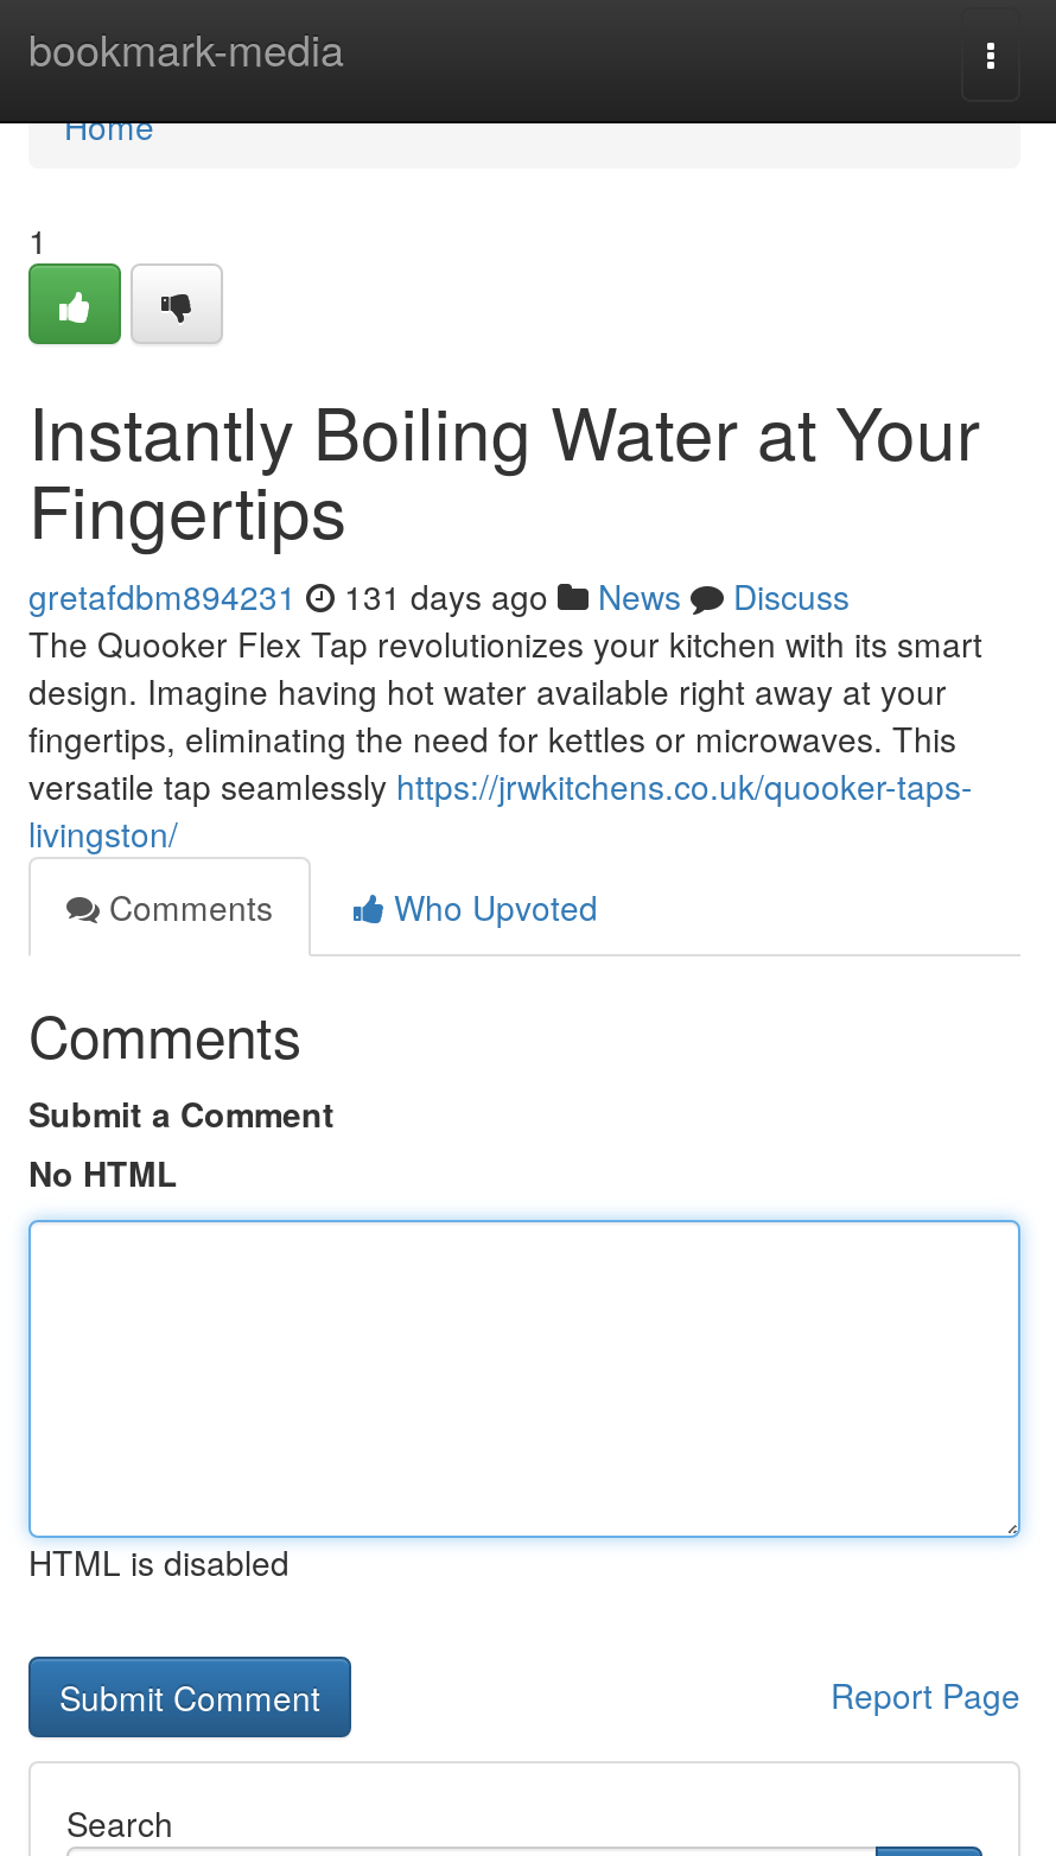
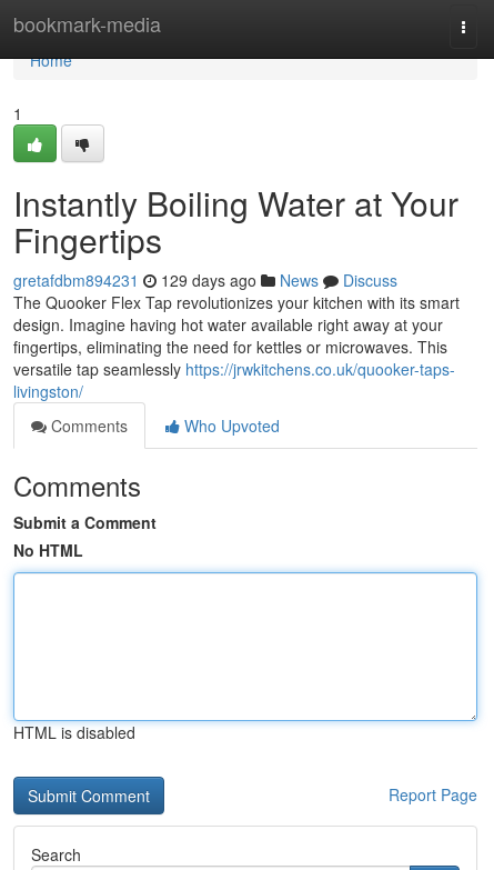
- gretafdbm894231 131 days ago News Discuss
+ gretafdbm894231 129 days ago News Discuss
